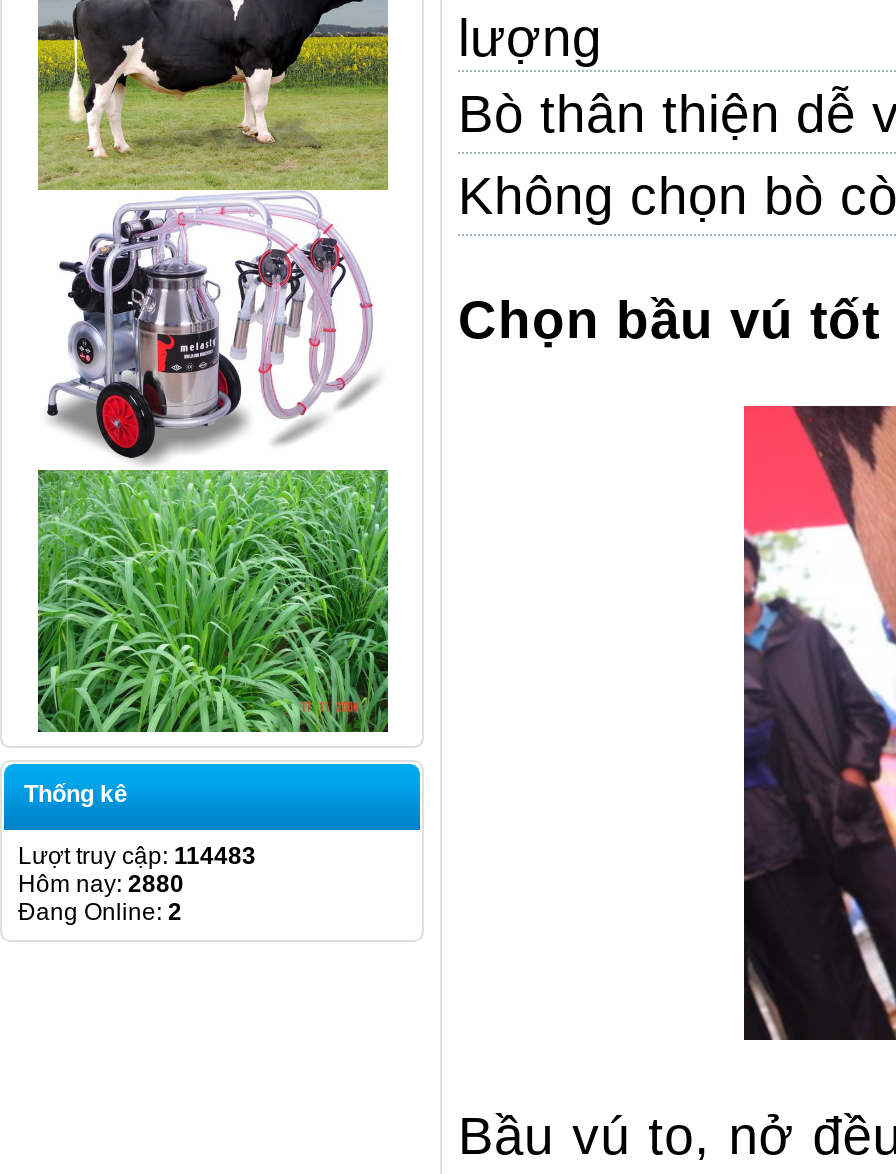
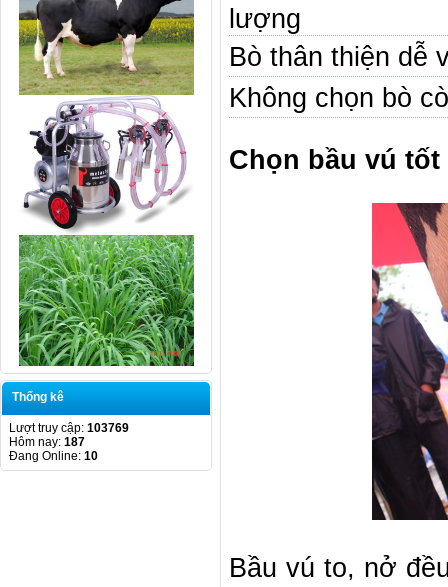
- Lượt truy cập: 114483
+ Lượt truy cập: 103769

- Hôm nay: 2880
+ Hôm nay: 187

- Đang Online: 2
+ Đang Online: 10
